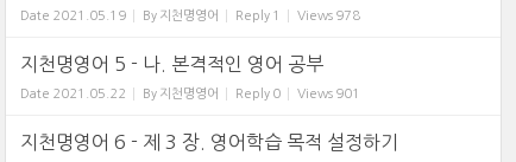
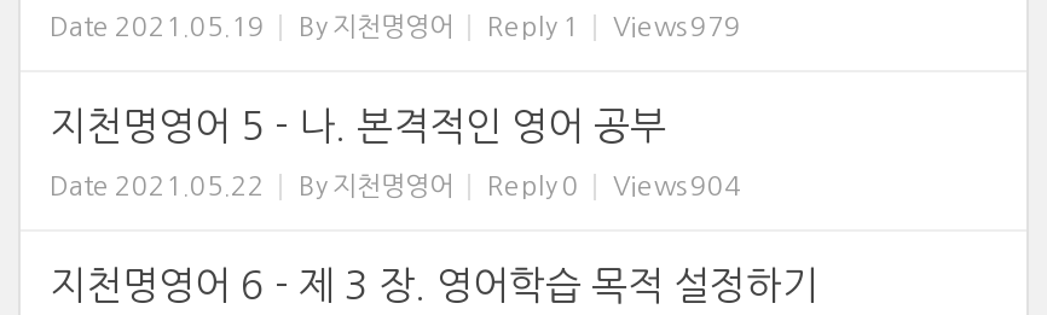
- Date 2021.05.19 By 지천명영어 Reply 1 Views 978
+ Date 2021.05.19 By 지천명영어 Reply 1 Views 979

- Date 2021.05.22 By 지천명영어 Reply 0 Views 901
+ Date 2021.05.22 By 지천명영어 Reply 0 Views 904
